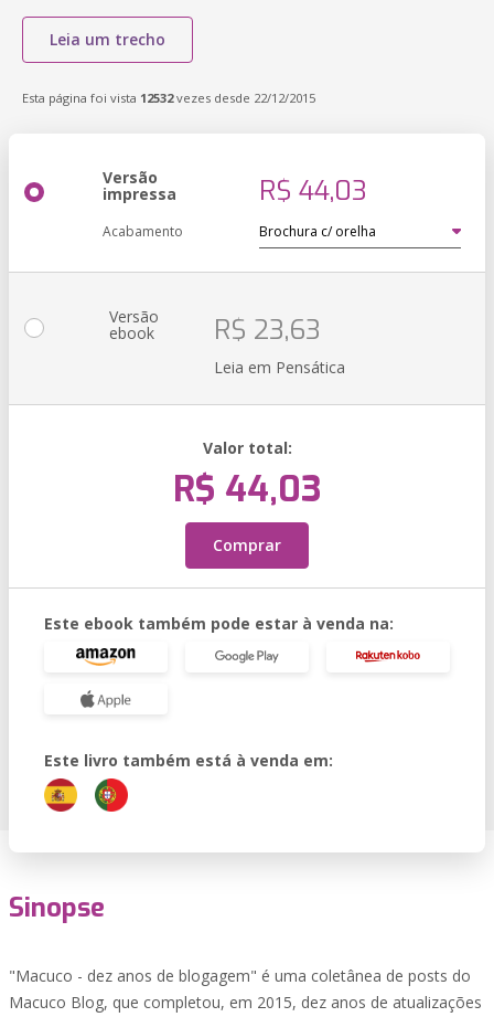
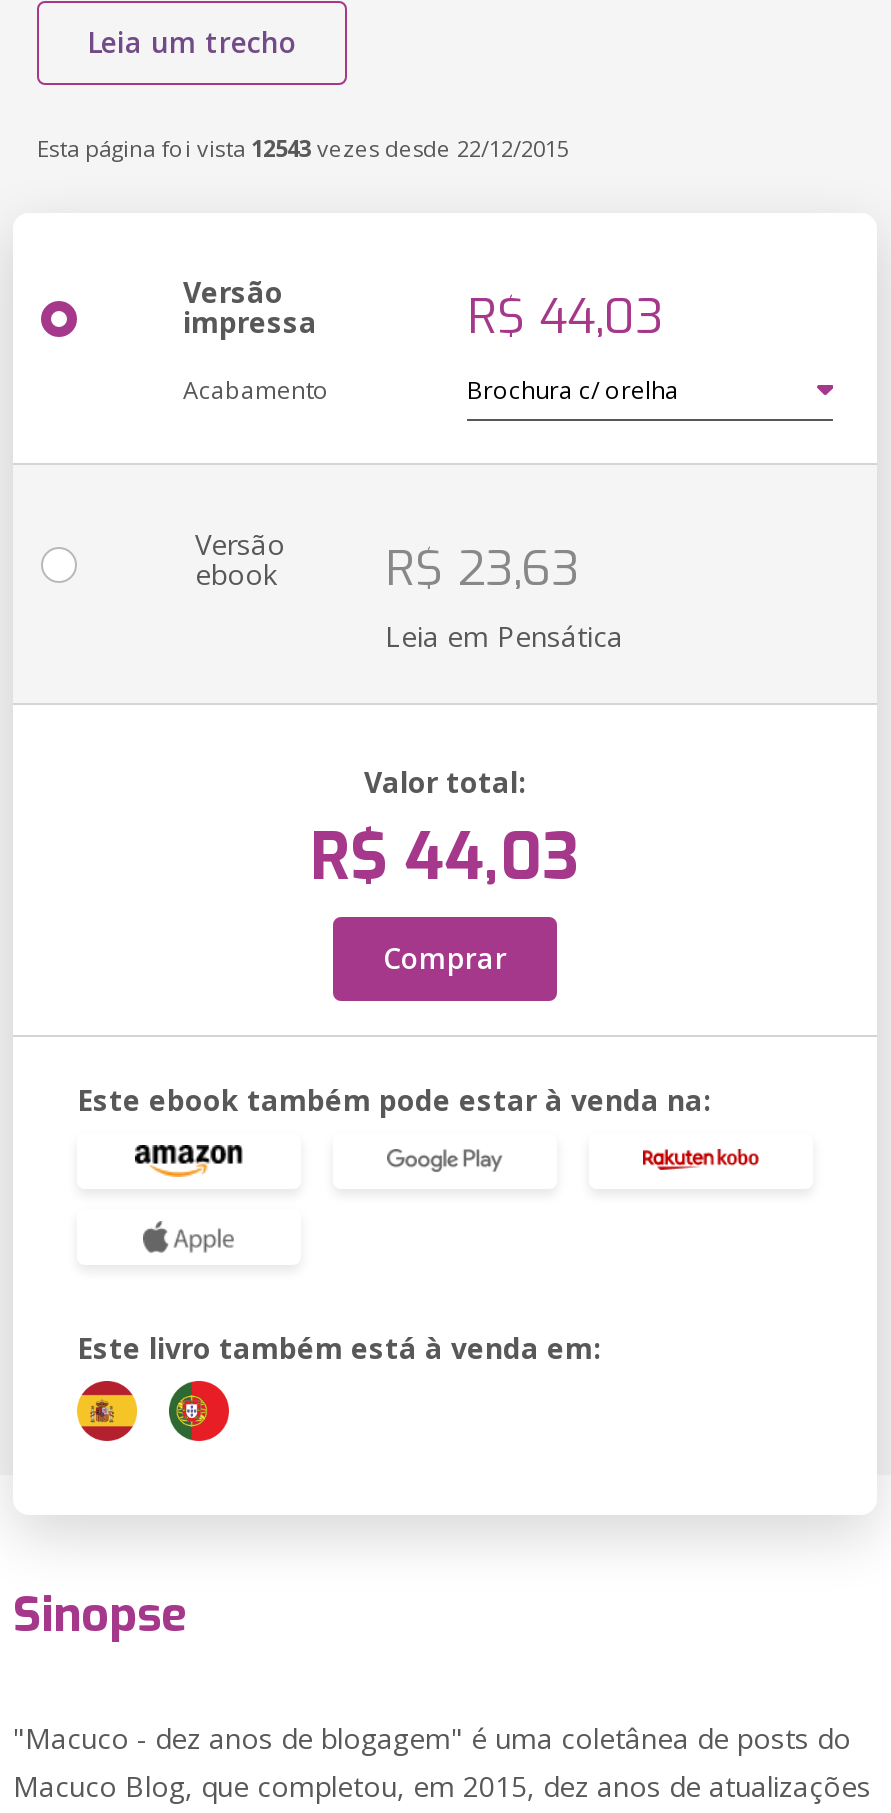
- Esta página foi vista 12532 vezes desde 22/12/2015
+ Esta página foi vista 12543 vezes desde 22/12/2015
